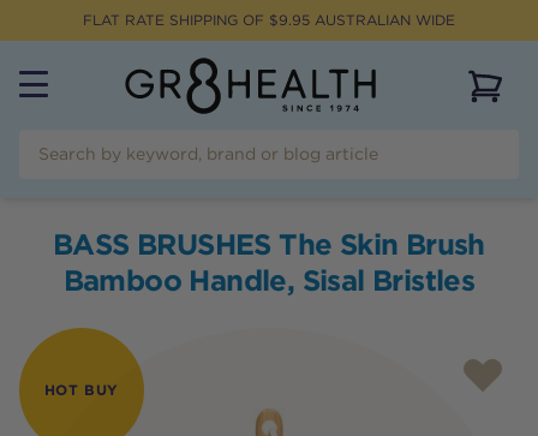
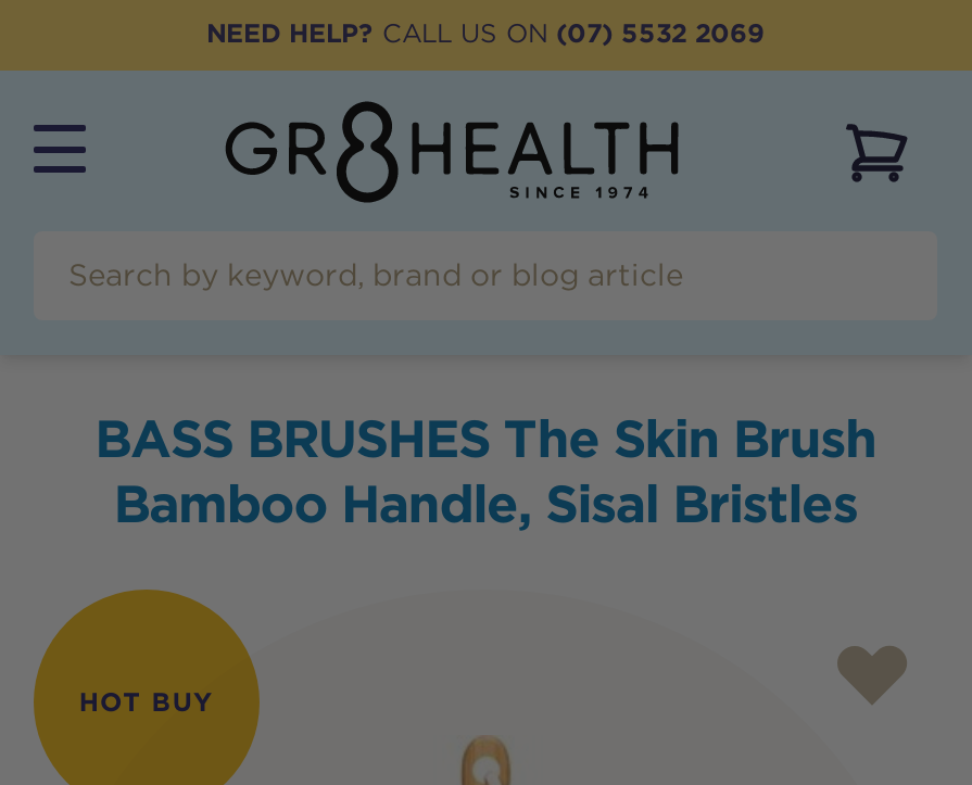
- FLAT RATE SHIPPING OF $9.95 AUSTRALIAN WIDE
+ NEED HELP? CALL US ON (07) 5532 2069
